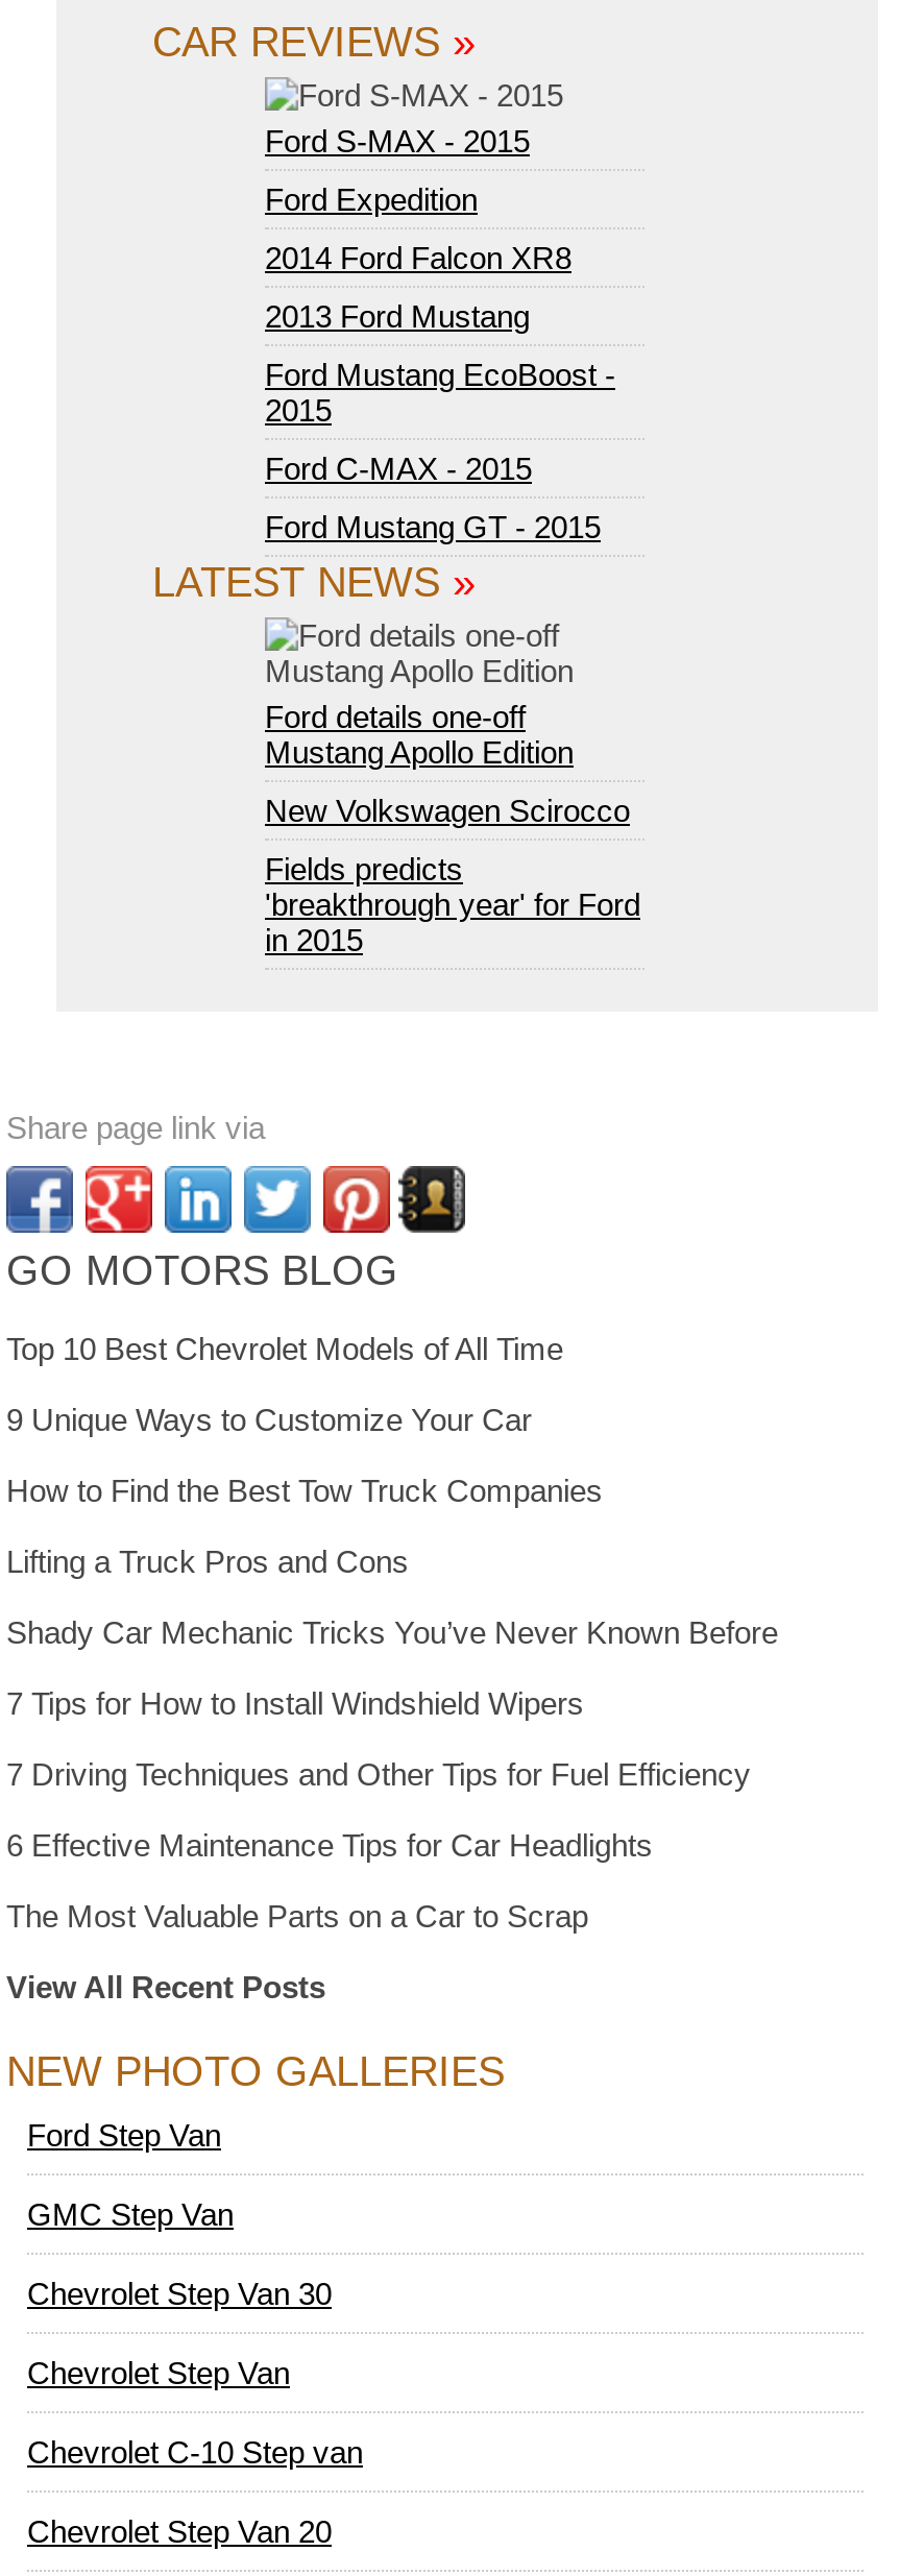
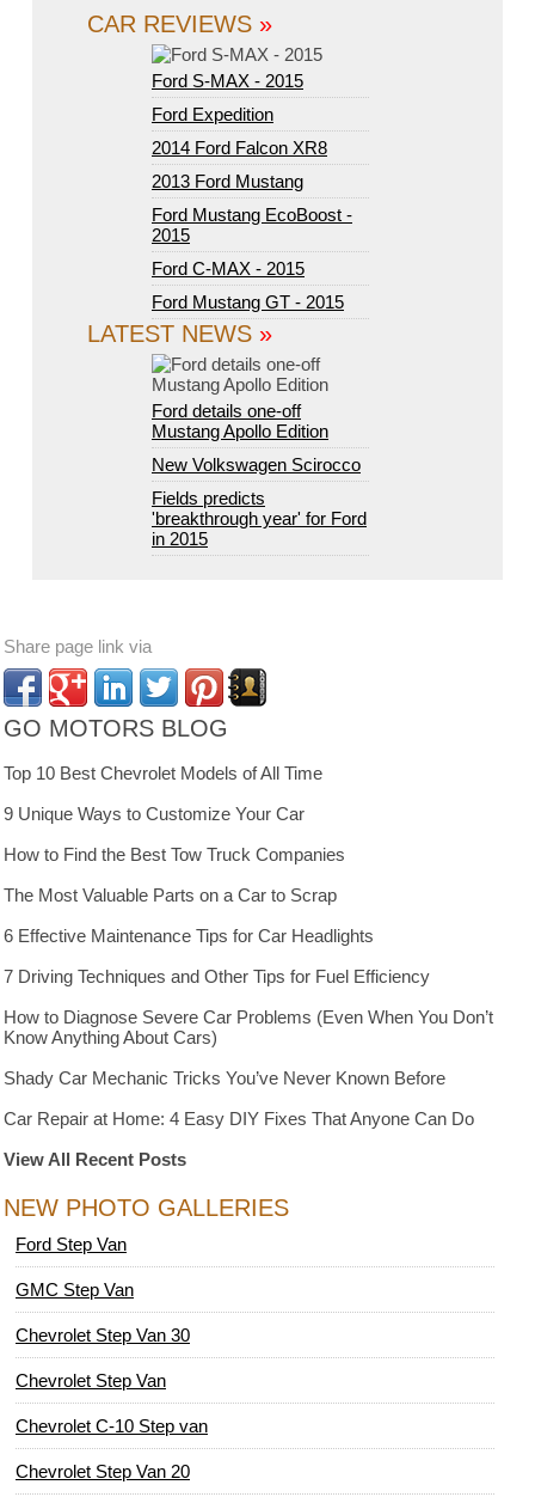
- Lifting a Truck Pros and Cons
- 7 Tips for How to Install Windshield Wipers

moved down: Shady Car Mechanic Tricks You’ve Never Known Before

moved down: 6 Effective Maintenance Tips for Car Headlights | 7 Driving Techniques and Other Tips for Fuel Efficiency

moved up: The Most Valuable Parts on a Car to Scrap

+ How to Diagnose Severe Car Problems (Even When You Don’t
+ Know Anything About Cars)
+ Car Repair at Home: 4 Easy DIY Fixes That Anyone Can Do
